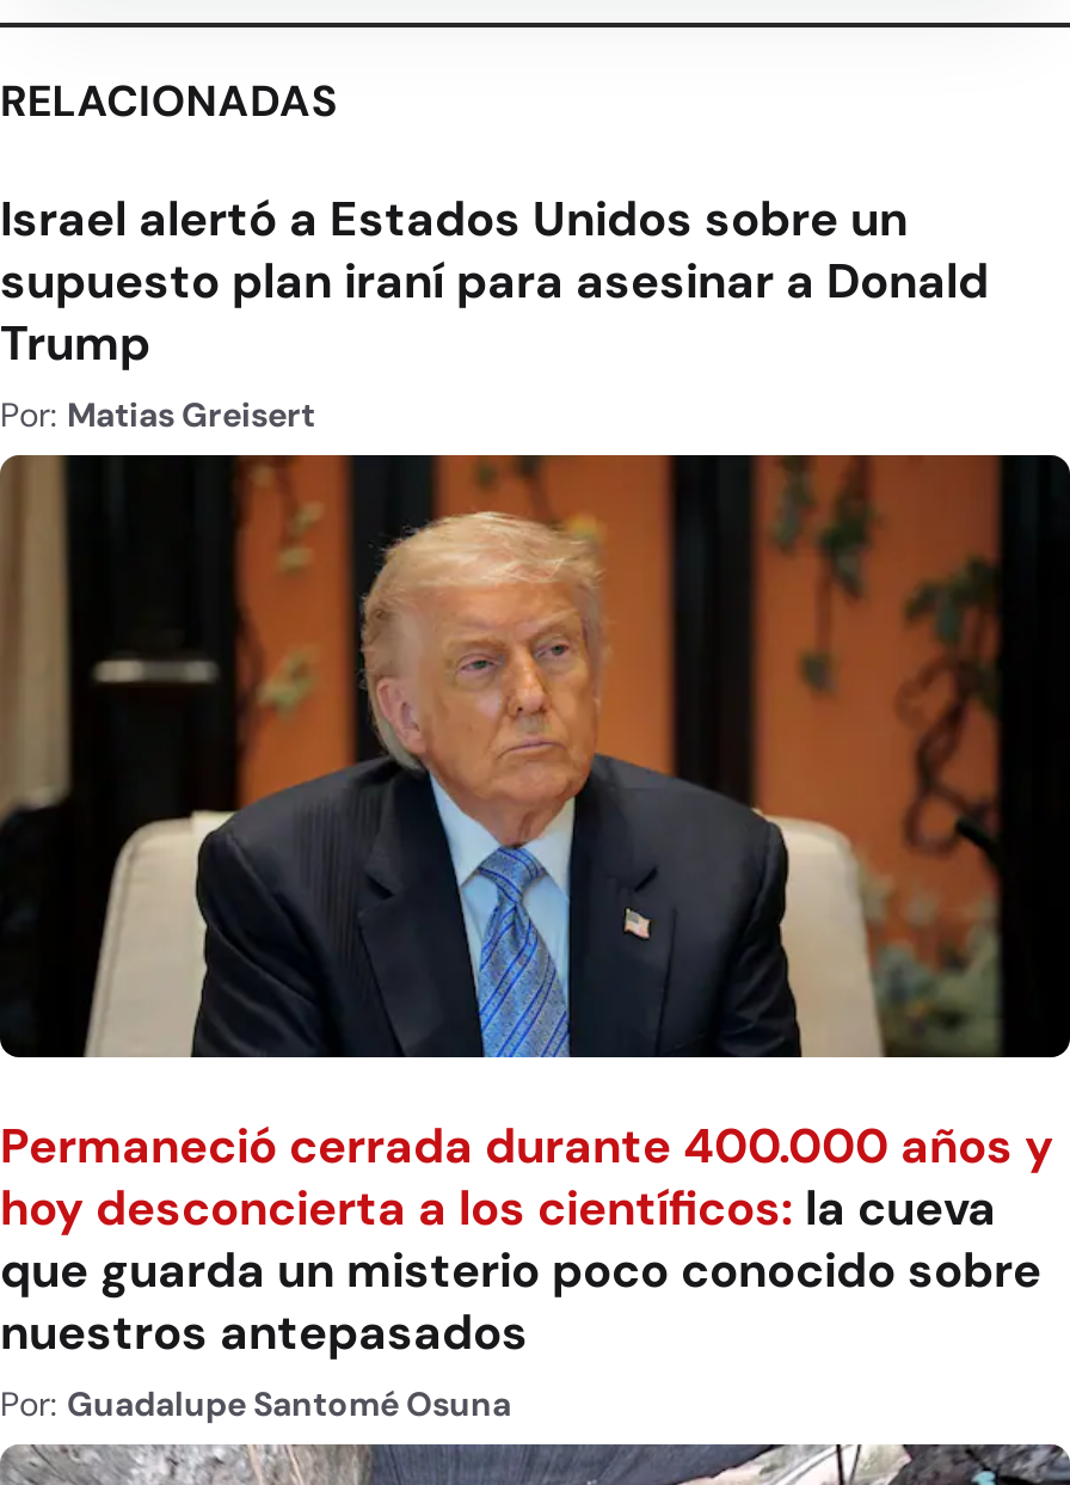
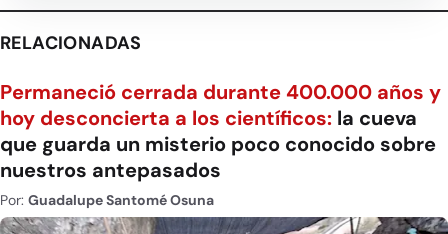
- Israel alertó a Estados Unidos sobre un
- supuesto plan iraní para asesinar a Donald
- Trump
- Por: Matias Greisert

- [image]
